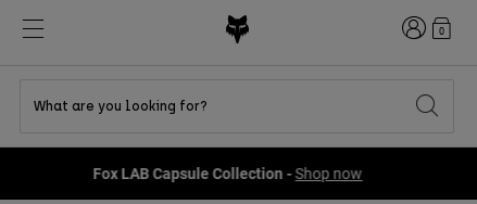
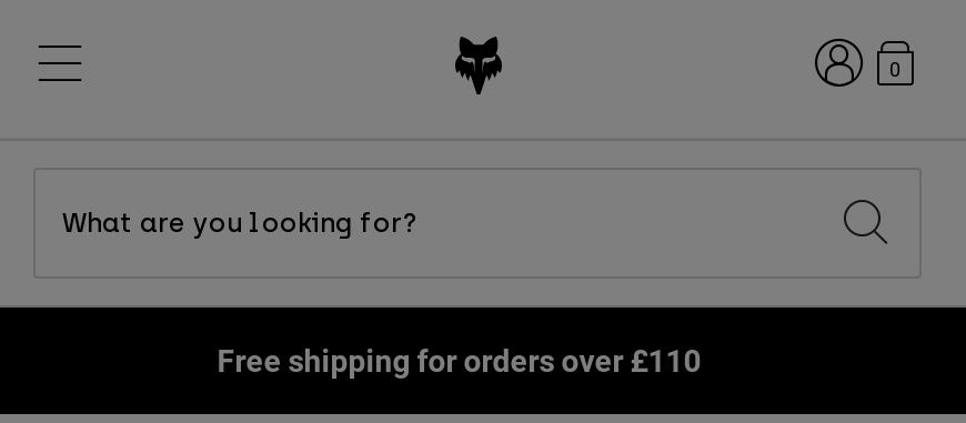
- Fox LAB Capsule Collection - Shop now
+ Free shipping for orders over £110
